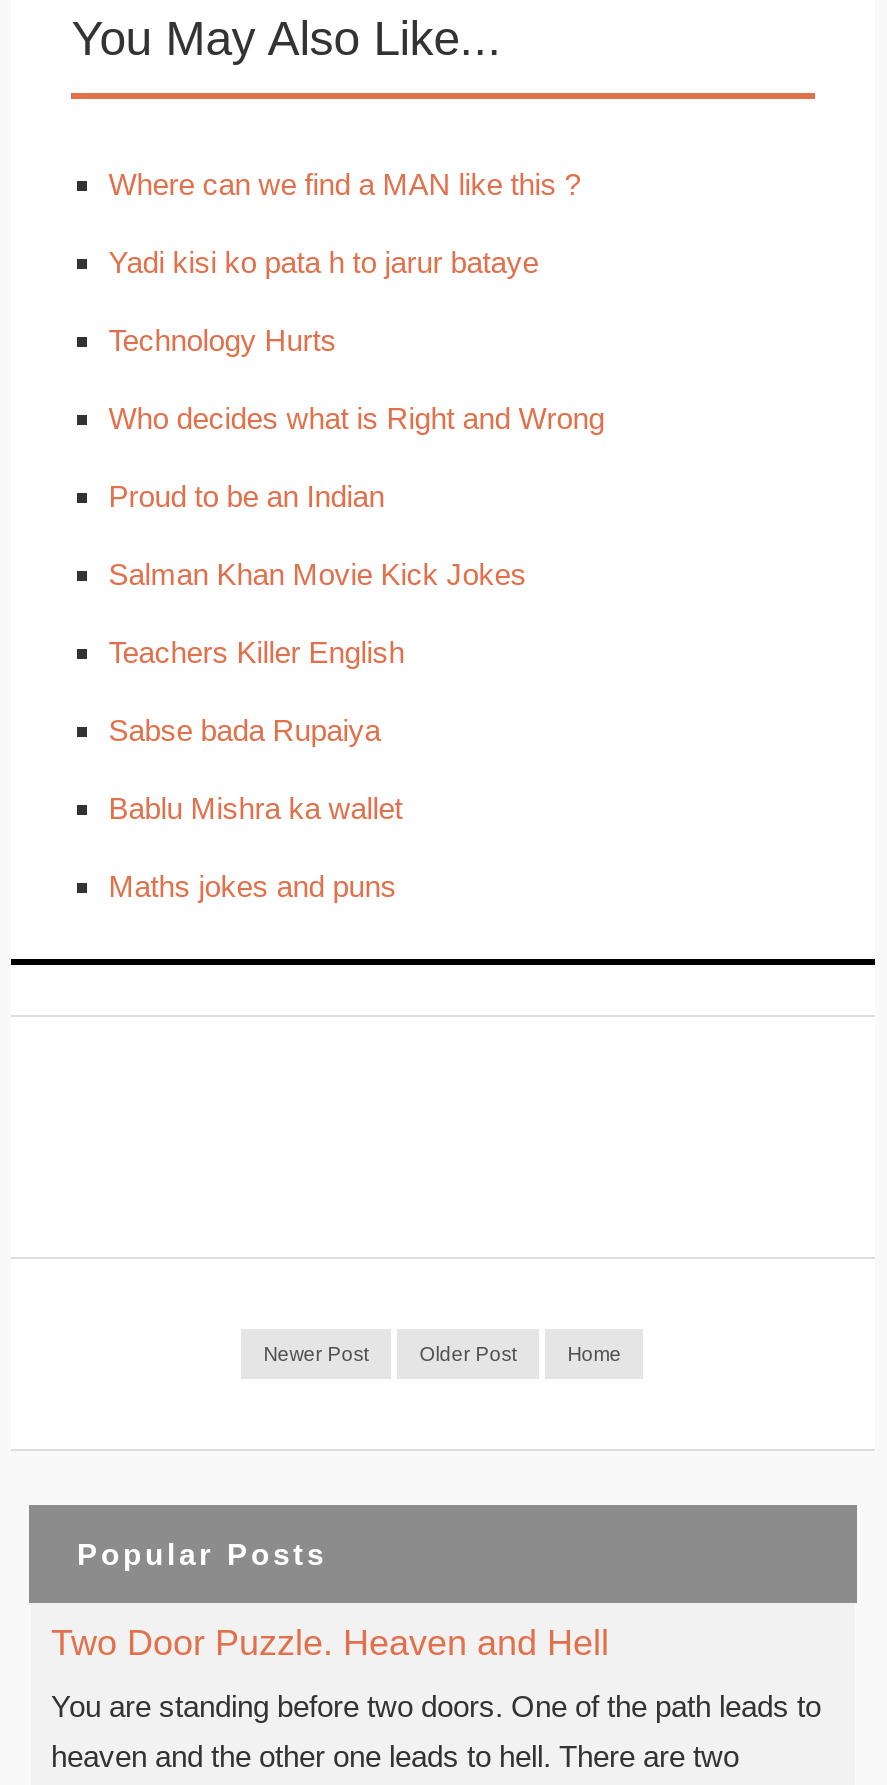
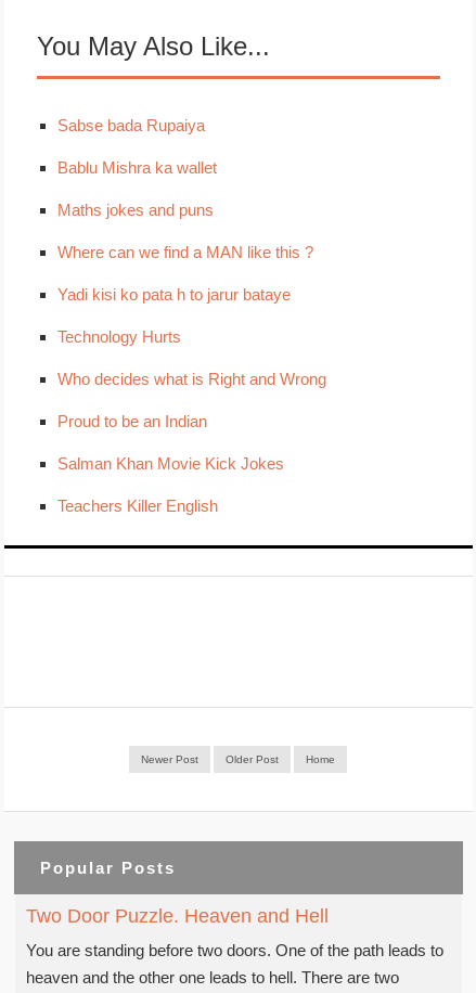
moved down: Where can we find a MAN like this ? | Yadi kisi ko pata h to jarur bataye | Technology Hurts | Who decides what is Right and Wrong | Proud to be an Indian | Salman Khan Movie Kick Jokes | Teachers Killer English

moved up: Sabse bada Rupaiya | Bablu Mishra ka wallet | Maths jokes and puns
